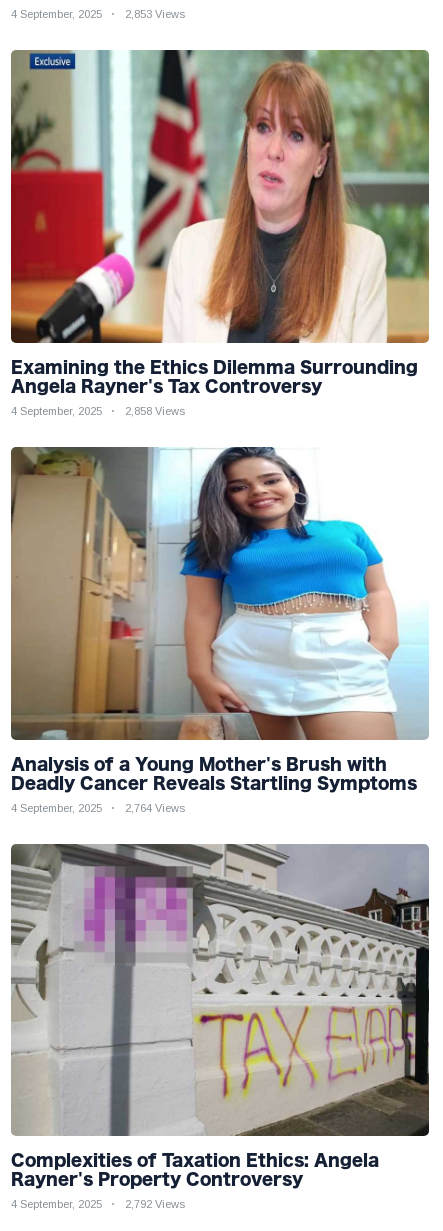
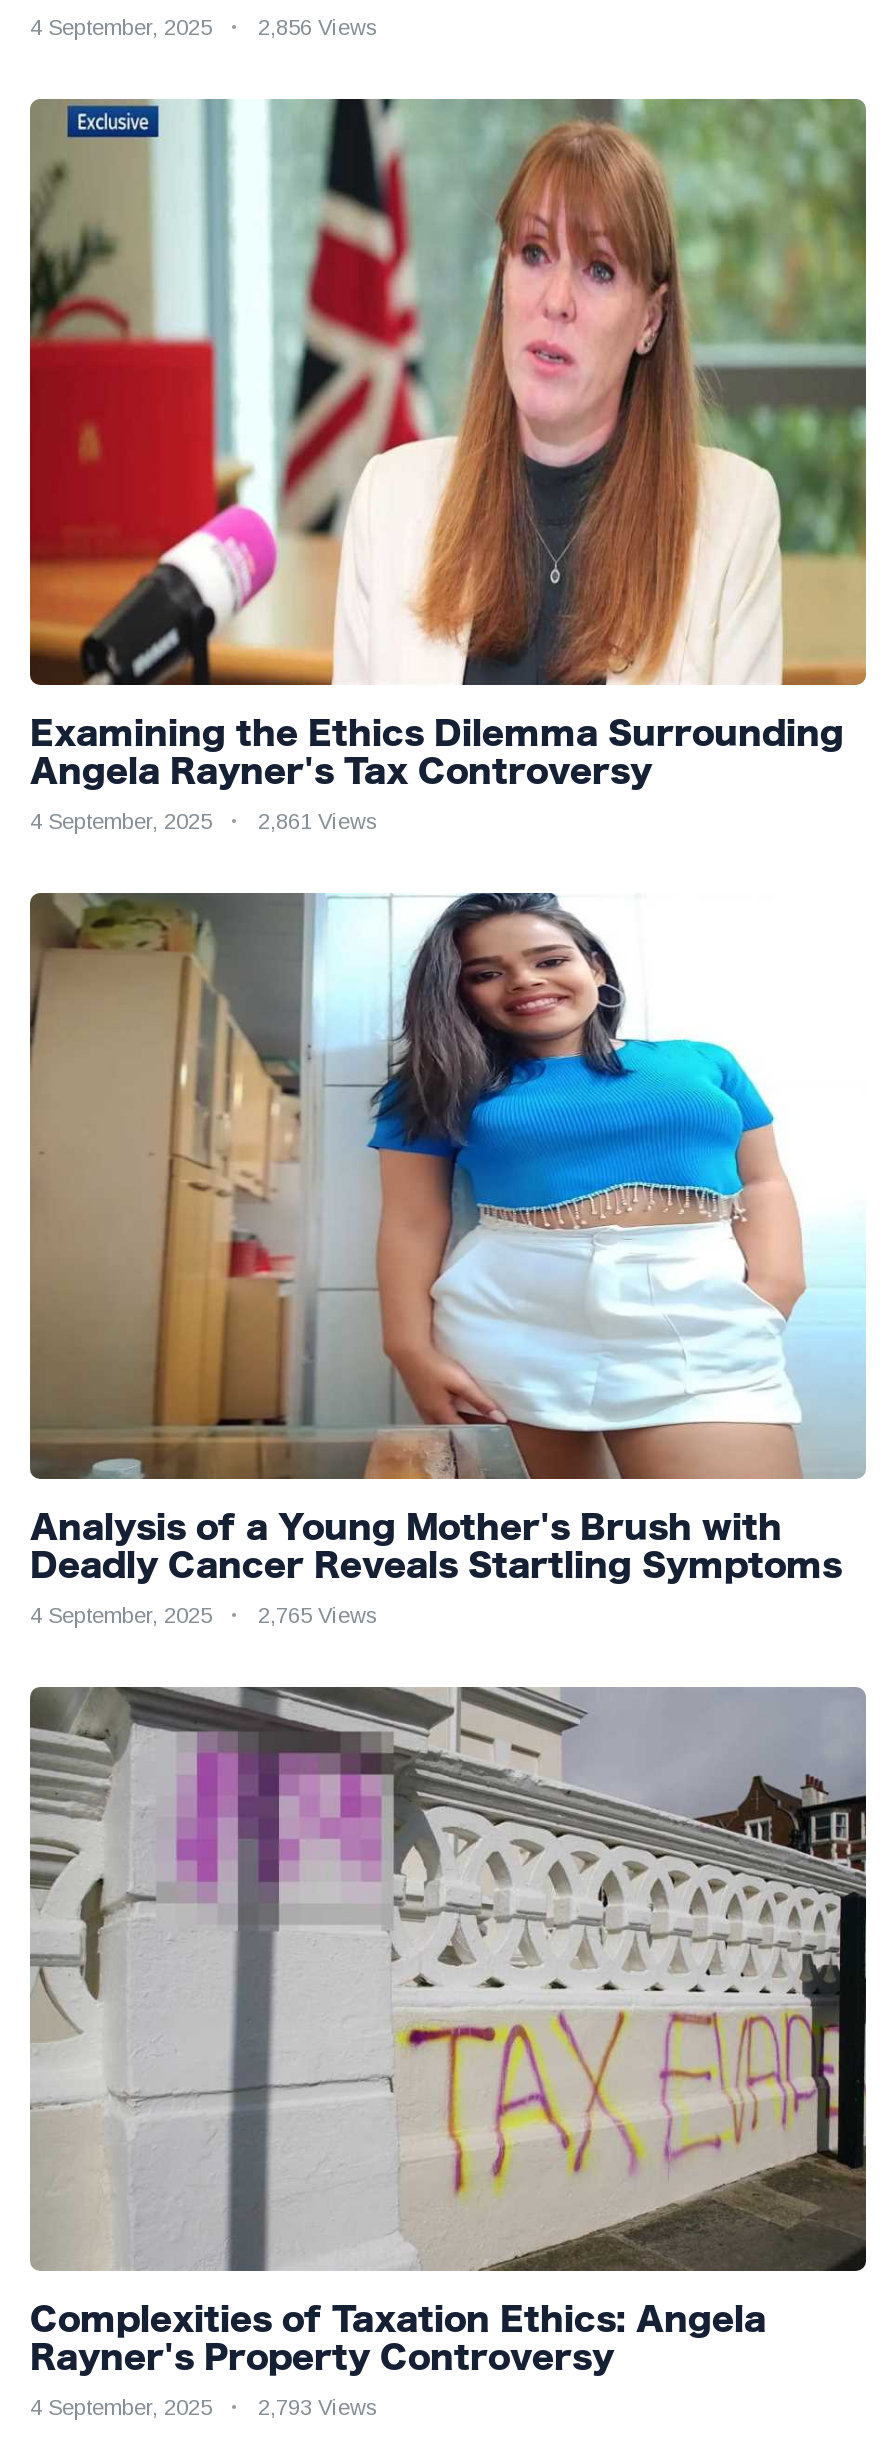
- 4 September, 2025 2,853 Views
+ 4 September, 2025 2,856 Views

- 4 September, 2025 2,858 Views
+ 4 September, 2025 2,861 Views

- 4 September, 2025 2,764 Views
+ 4 September, 2025 2,765 Views

- 4 September, 2025 2,792 Views
+ 4 September, 2025 2,793 Views
